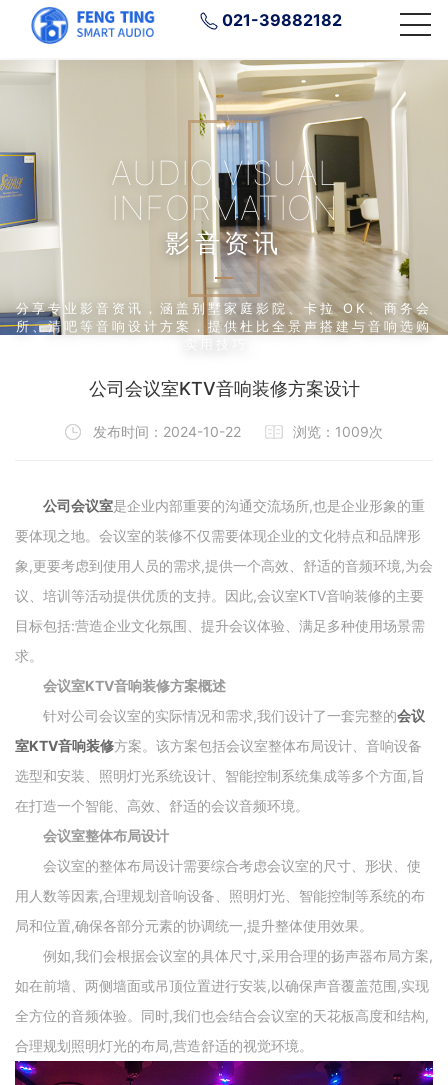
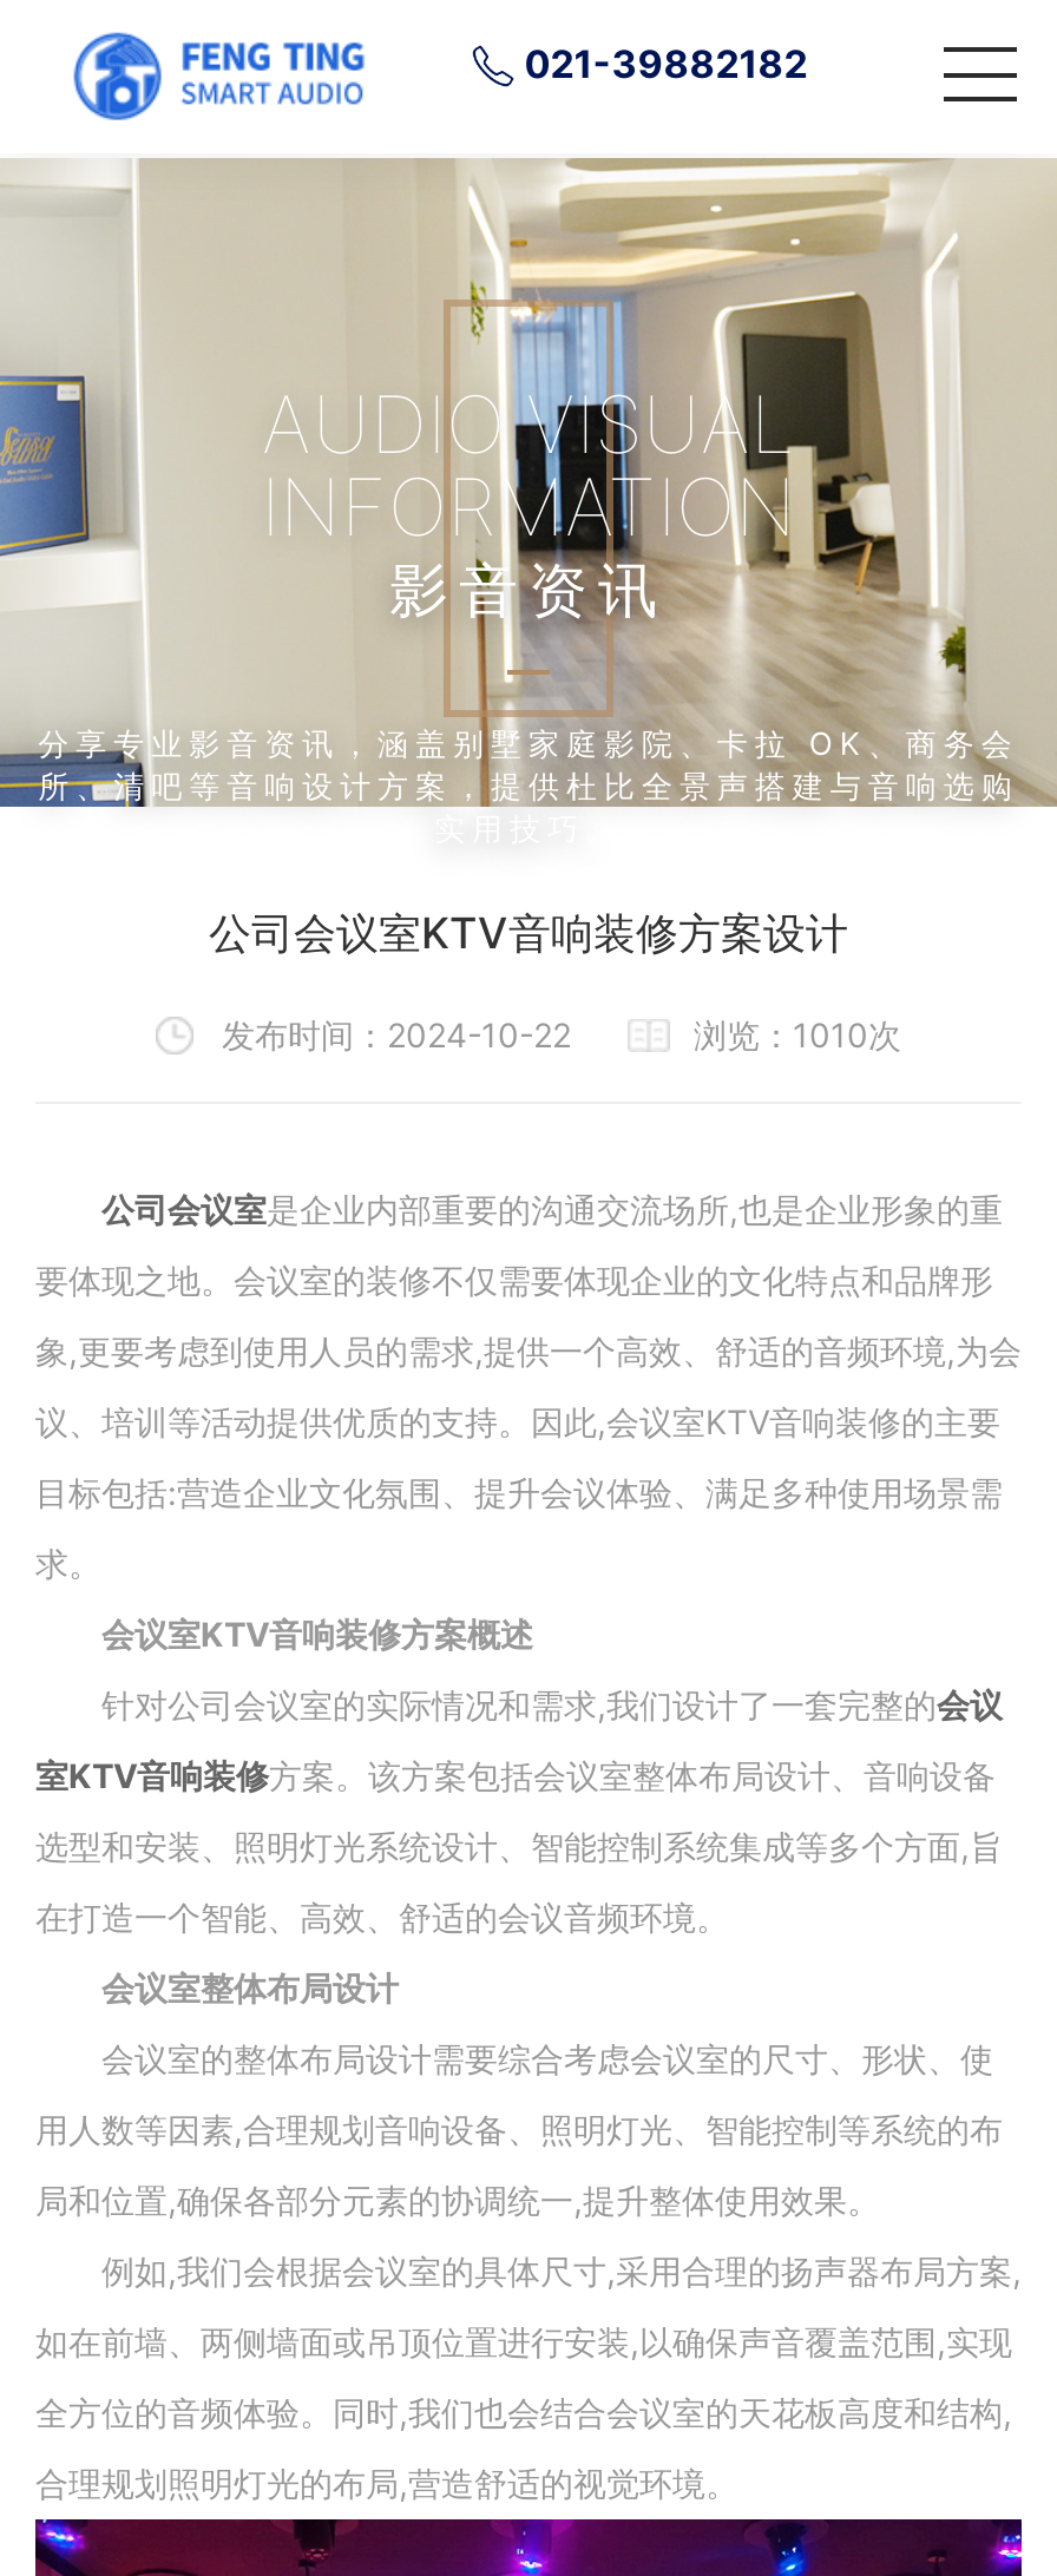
- 浏览：1009次
+ 浏览：1010次
